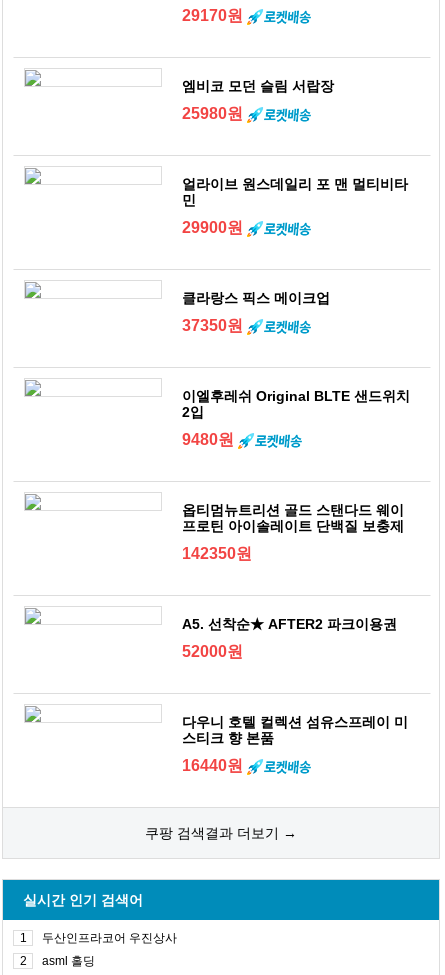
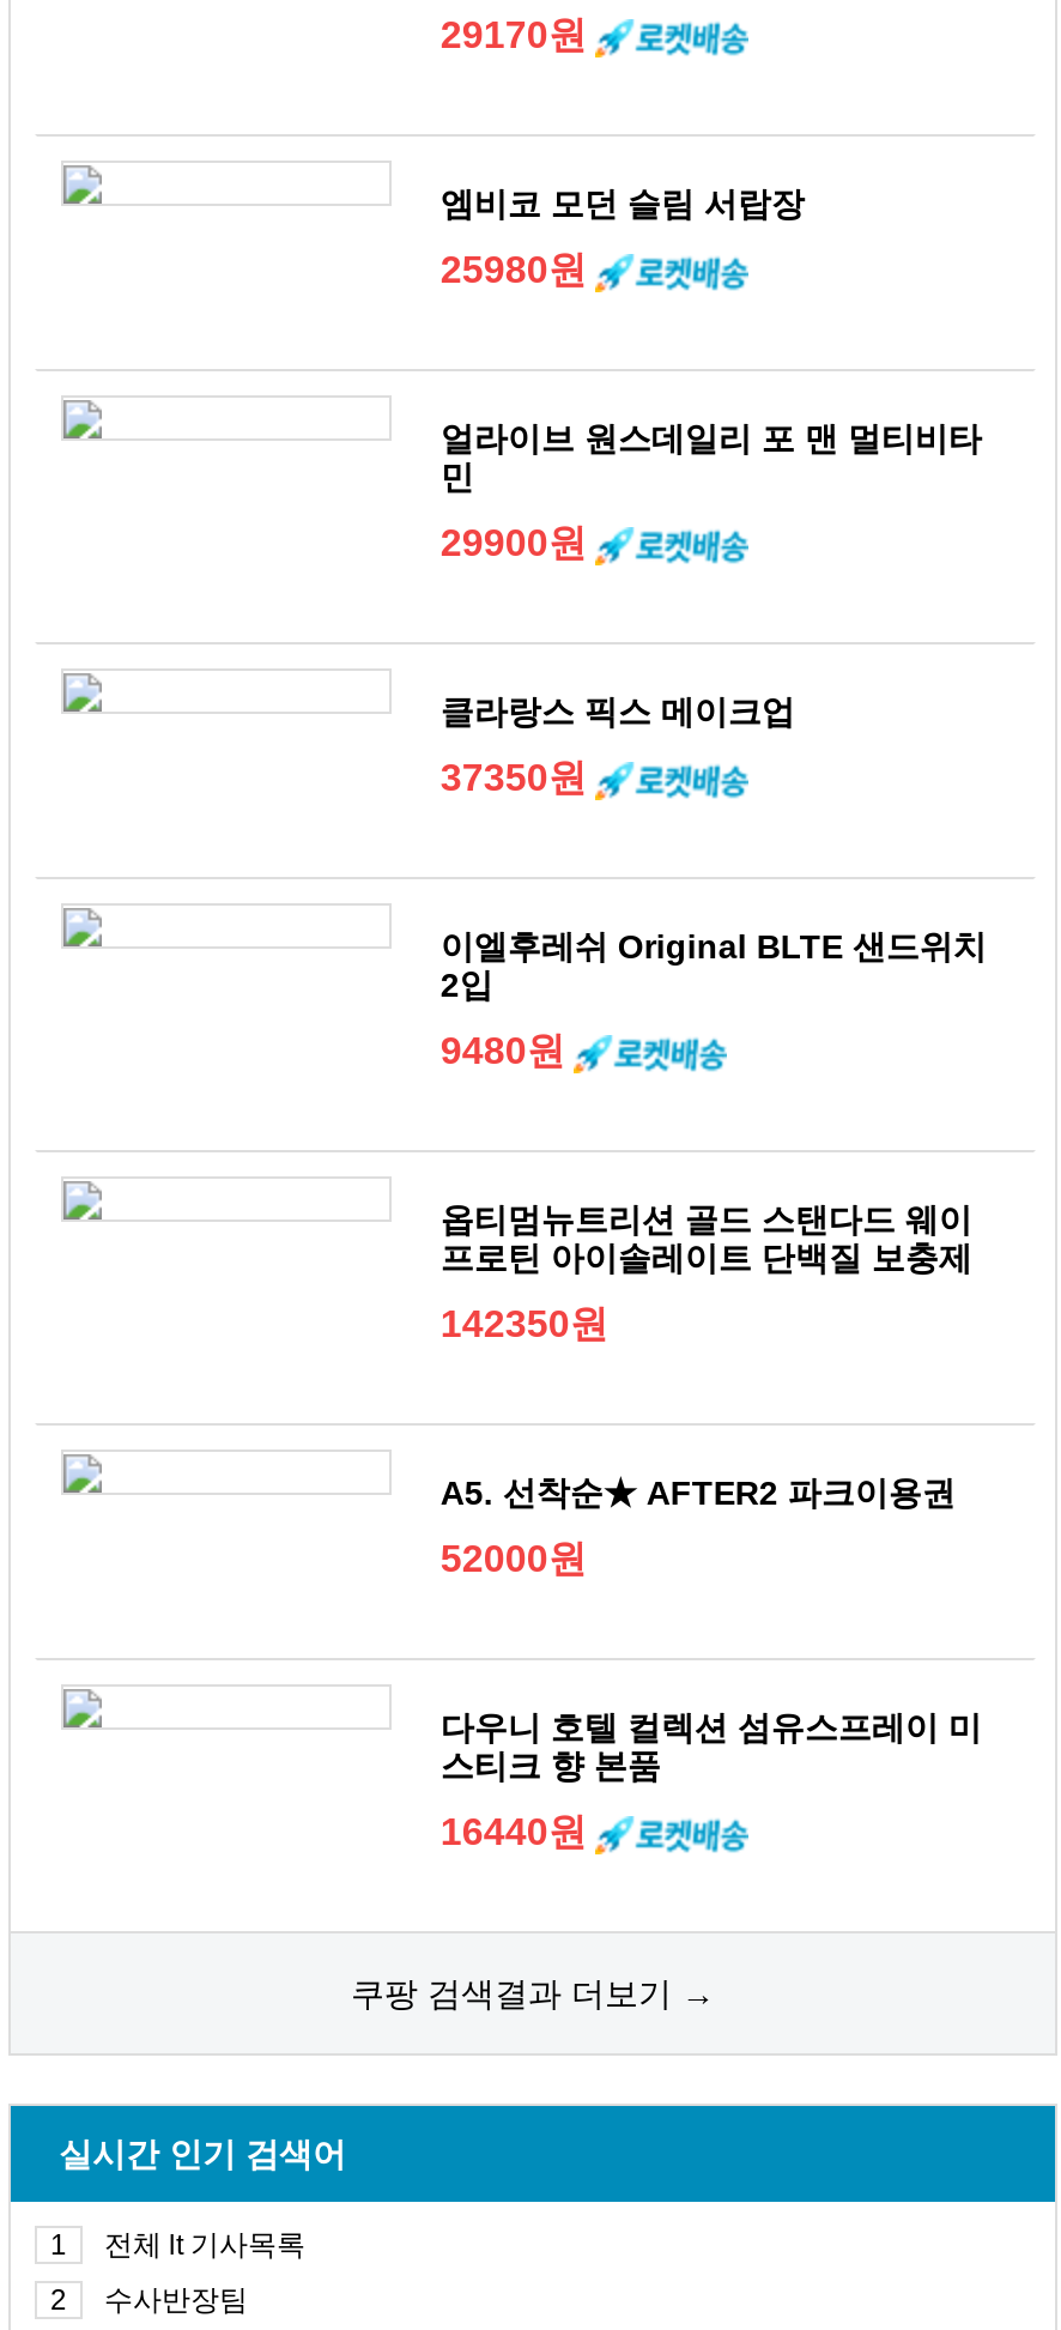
- 두산인프라코어 우진상사
+ 전체 lt 기사목록

- asml 홀딩
+ 수사반장팀
